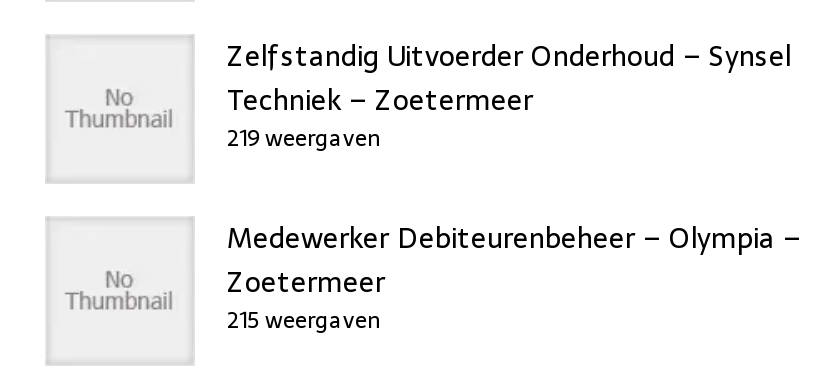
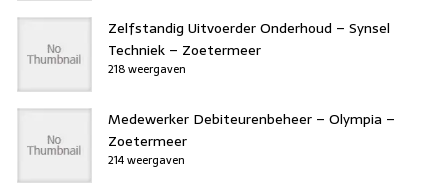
- 219 weergaven
+ 218 weergaven

- 215 weergaven
+ 214 weergaven
